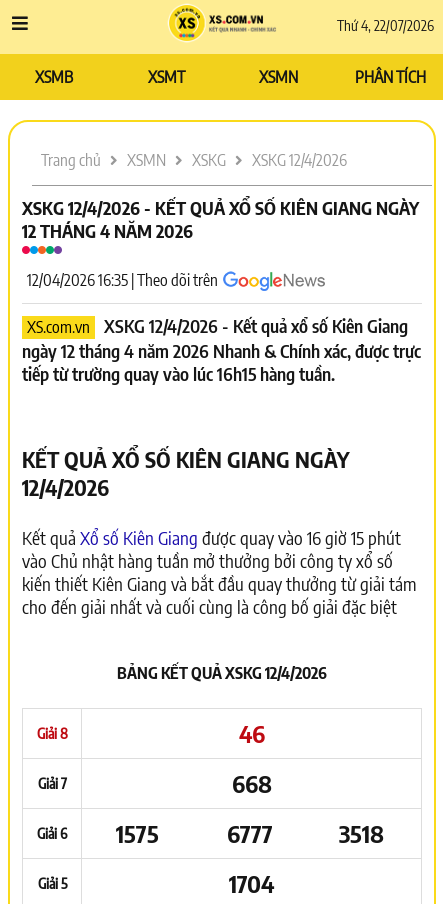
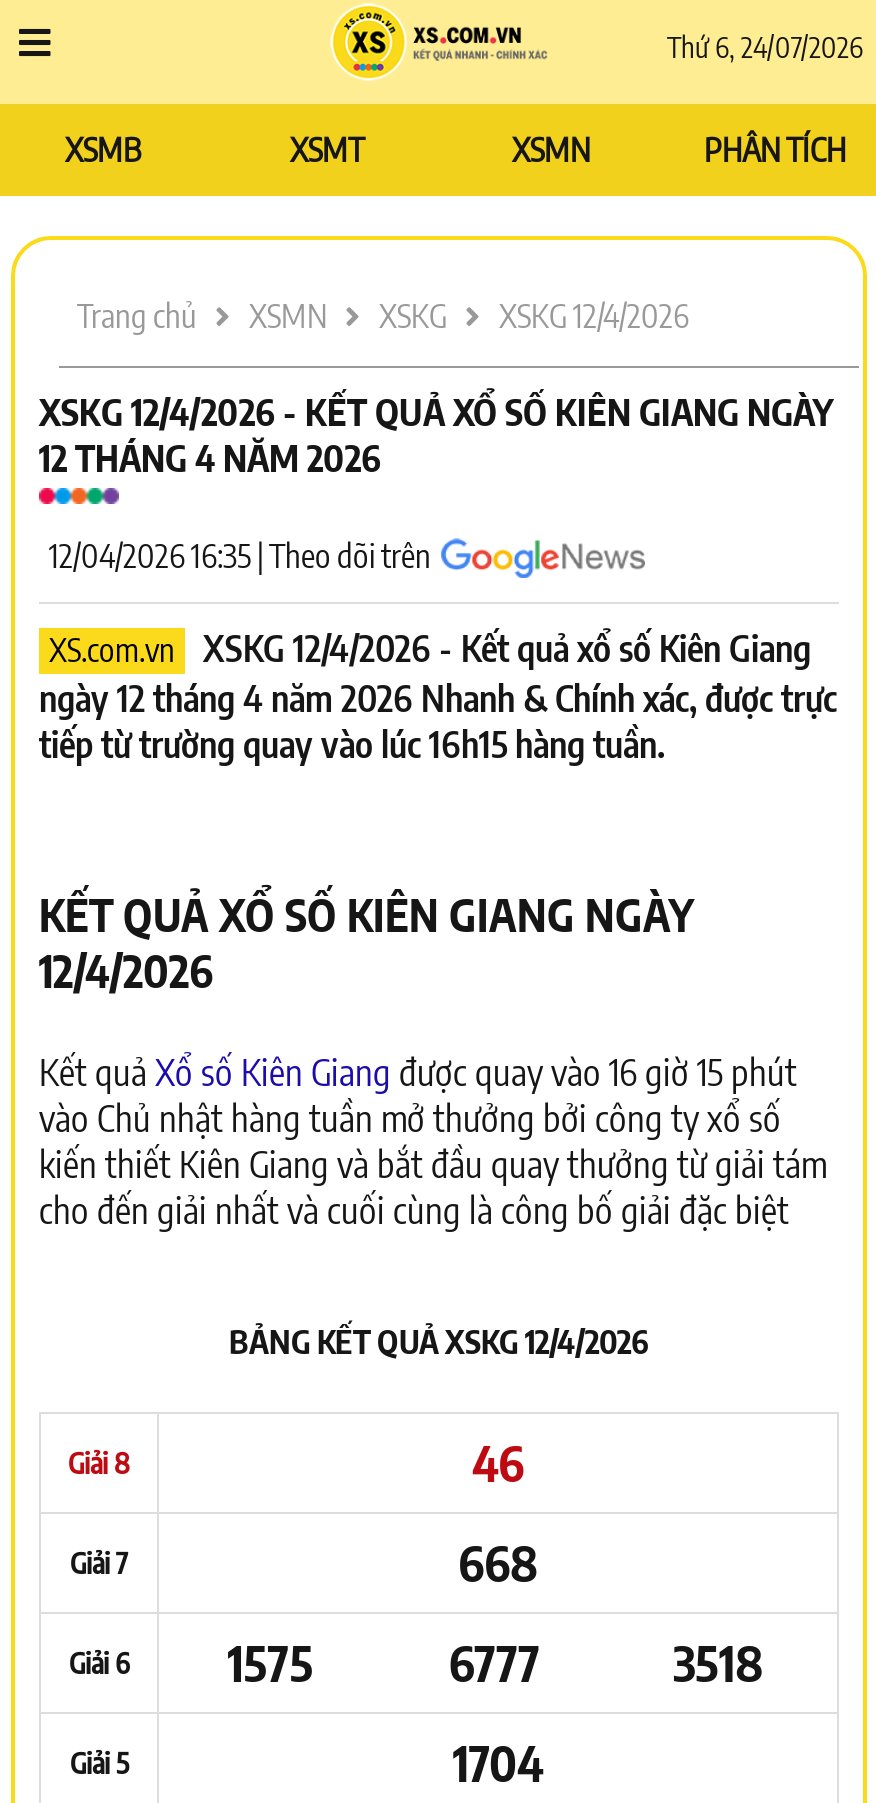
- Thứ 4, 22/07/2026
+ Thứ 6, 24/07/2026
